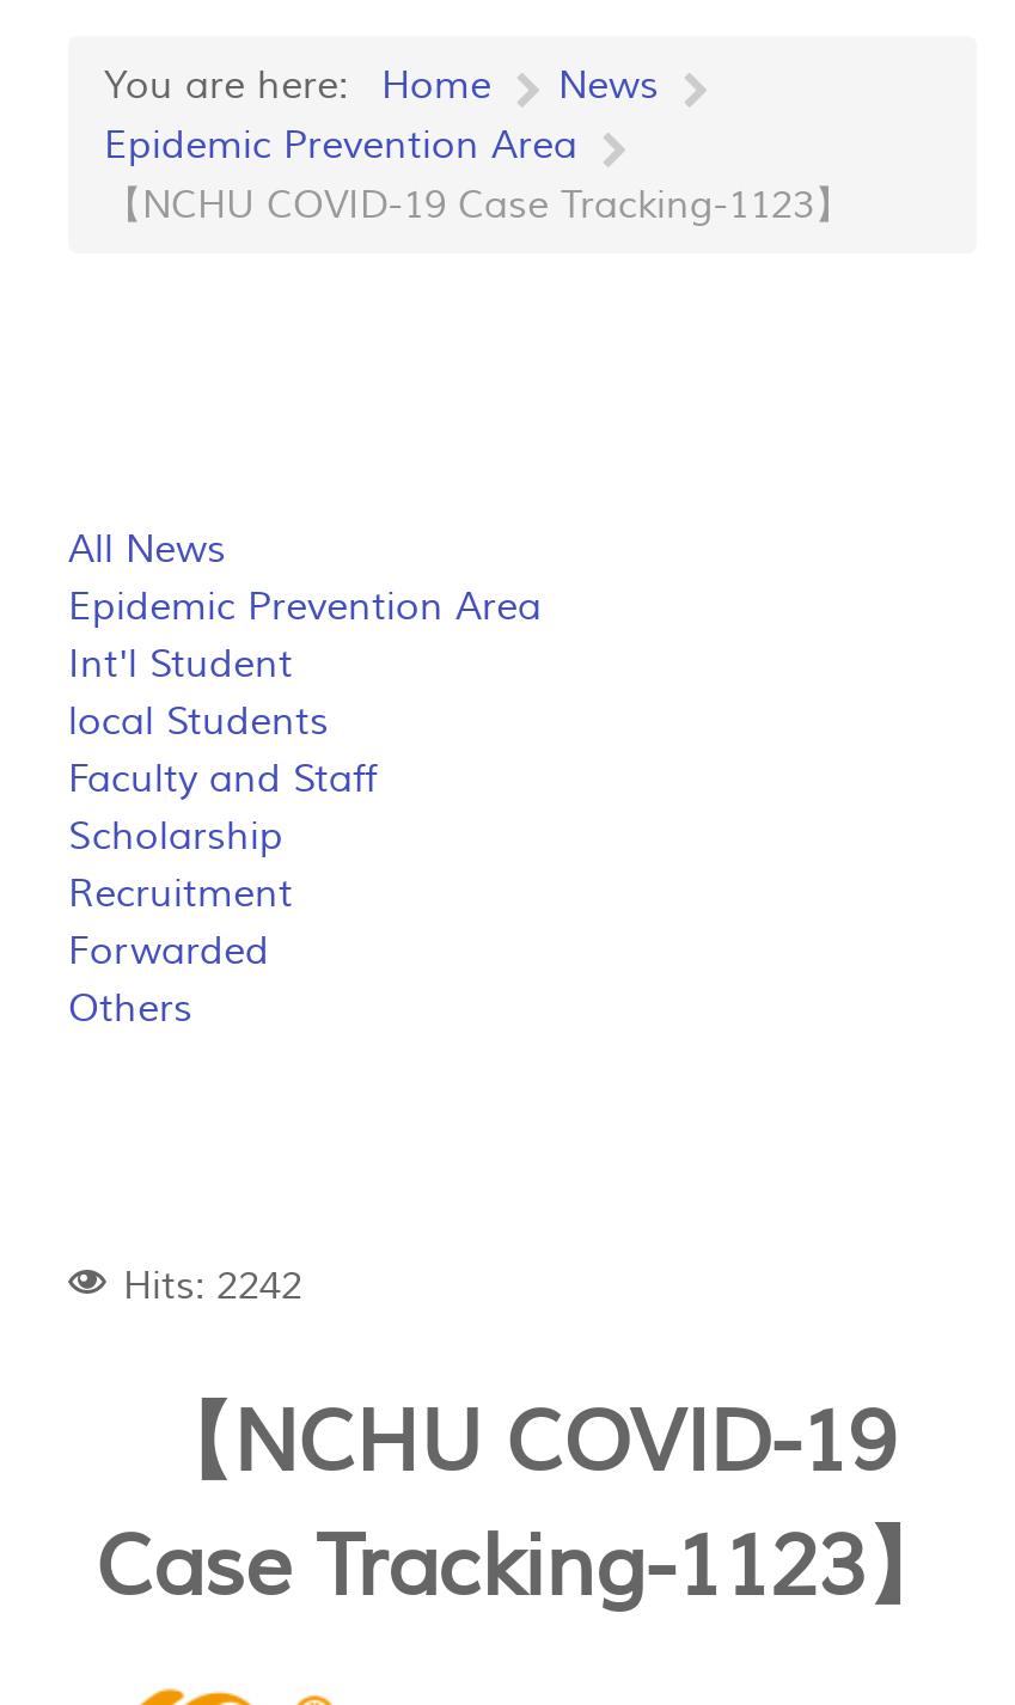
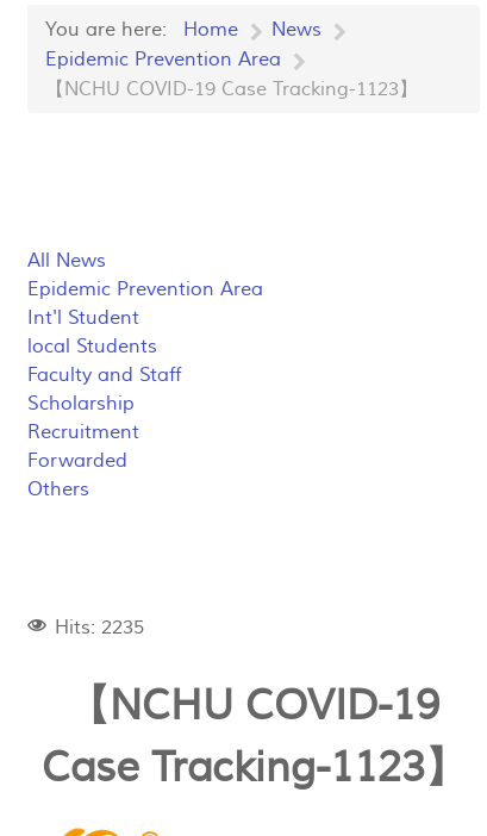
- Hits: 2242
+ Hits: 2235
